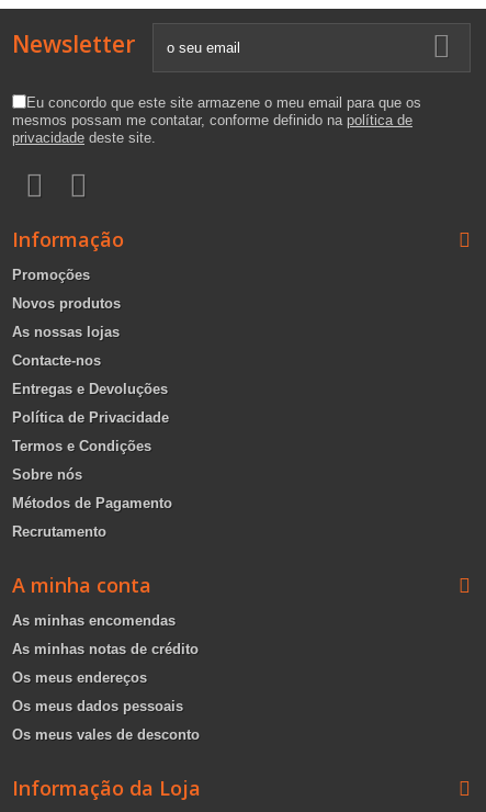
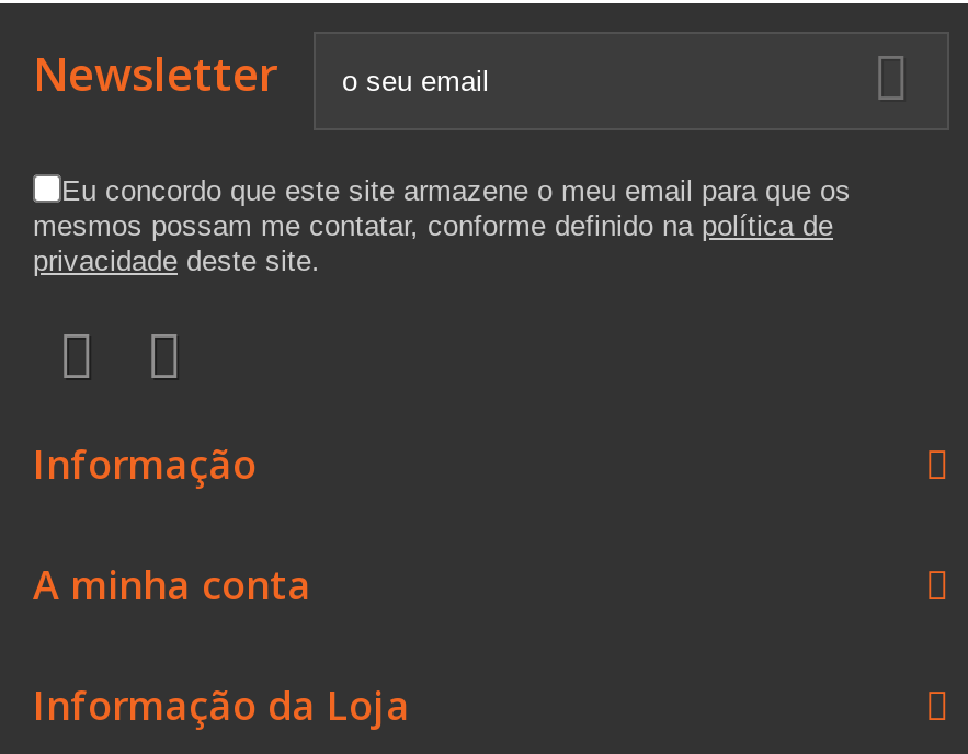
- Promoções
- Novos produtos
- As nossas lojas
- Contacte-nos
- Entregas e Devoluções
- Política de Privacidade
- Termos e Condições
- Sobre nós
- Métodos de Pagamento
- Recrutamento

- As minhas encomendas
- As minhas notas de crédito
- Os meus endereços
- Os meus dados pessoais
- Os meus vales de desconto
